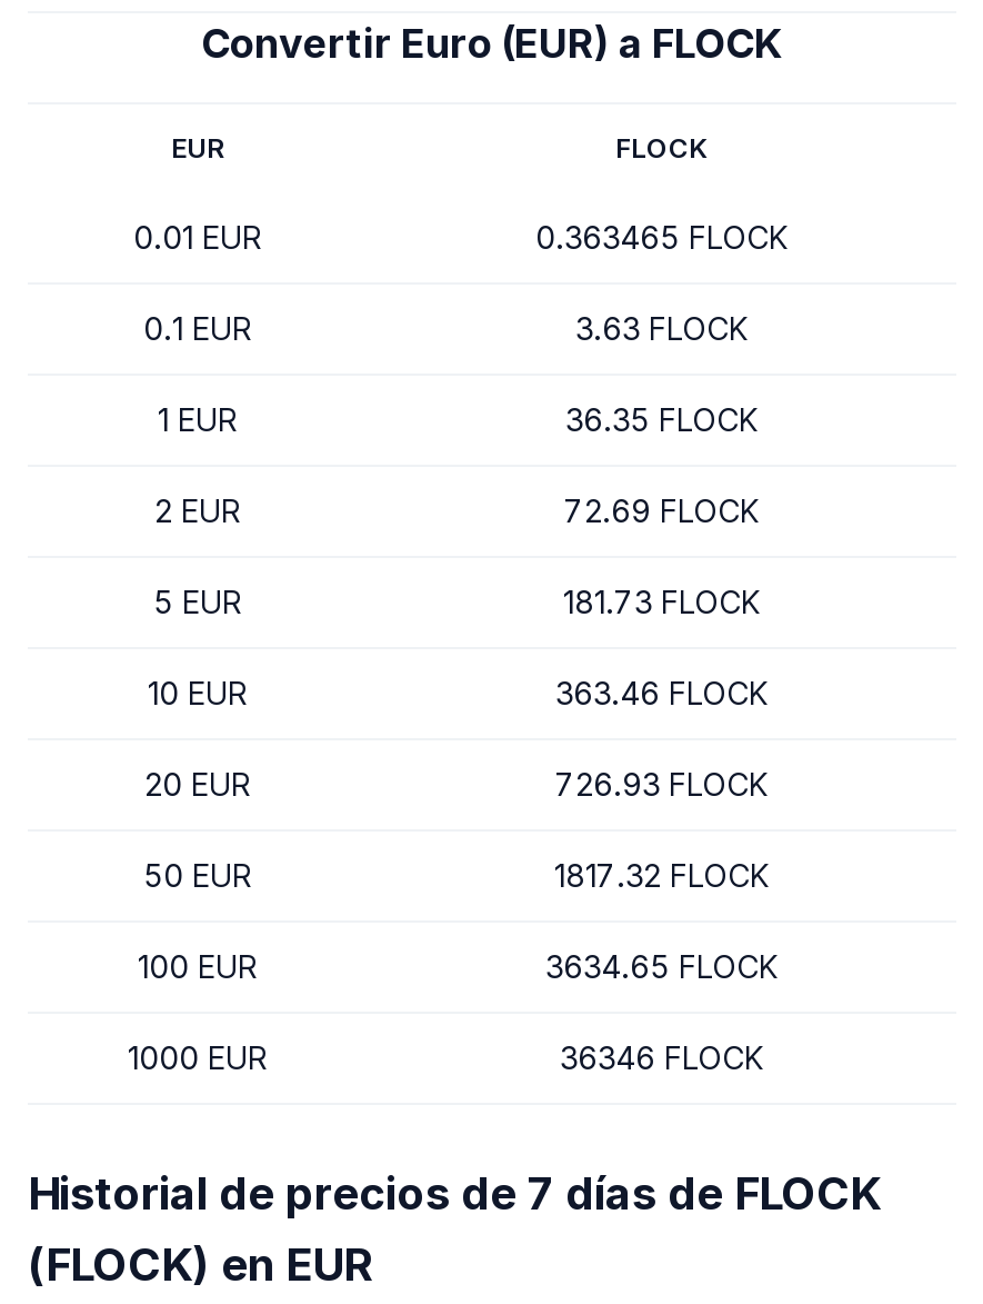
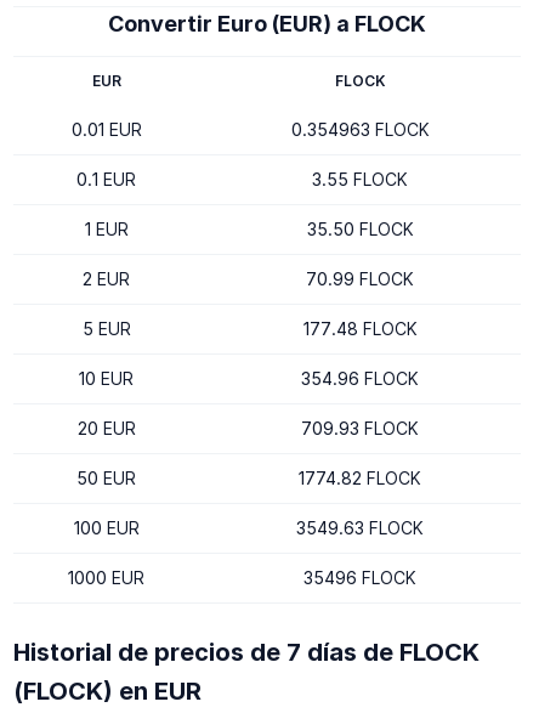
- 0.363465 FLOCK
+ 0.354963 FLOCK

- 3.63 FLOCK
+ 3.55 FLOCK

- 36.35 FLOCK
+ 35.50 FLOCK

- 72.69 FLOCK
+ 70.99 FLOCK

- 181.73 FLOCK
+ 177.48 FLOCK

- 363.46 FLOCK
+ 354.96 FLOCK

- 726.93 FLOCK
+ 709.93 FLOCK

- 1817.32 FLOCK
+ 1774.82 FLOCK

- 3634.65 FLOCK
+ 3549.63 FLOCK

- 36346 FLOCK
+ 35496 FLOCK
